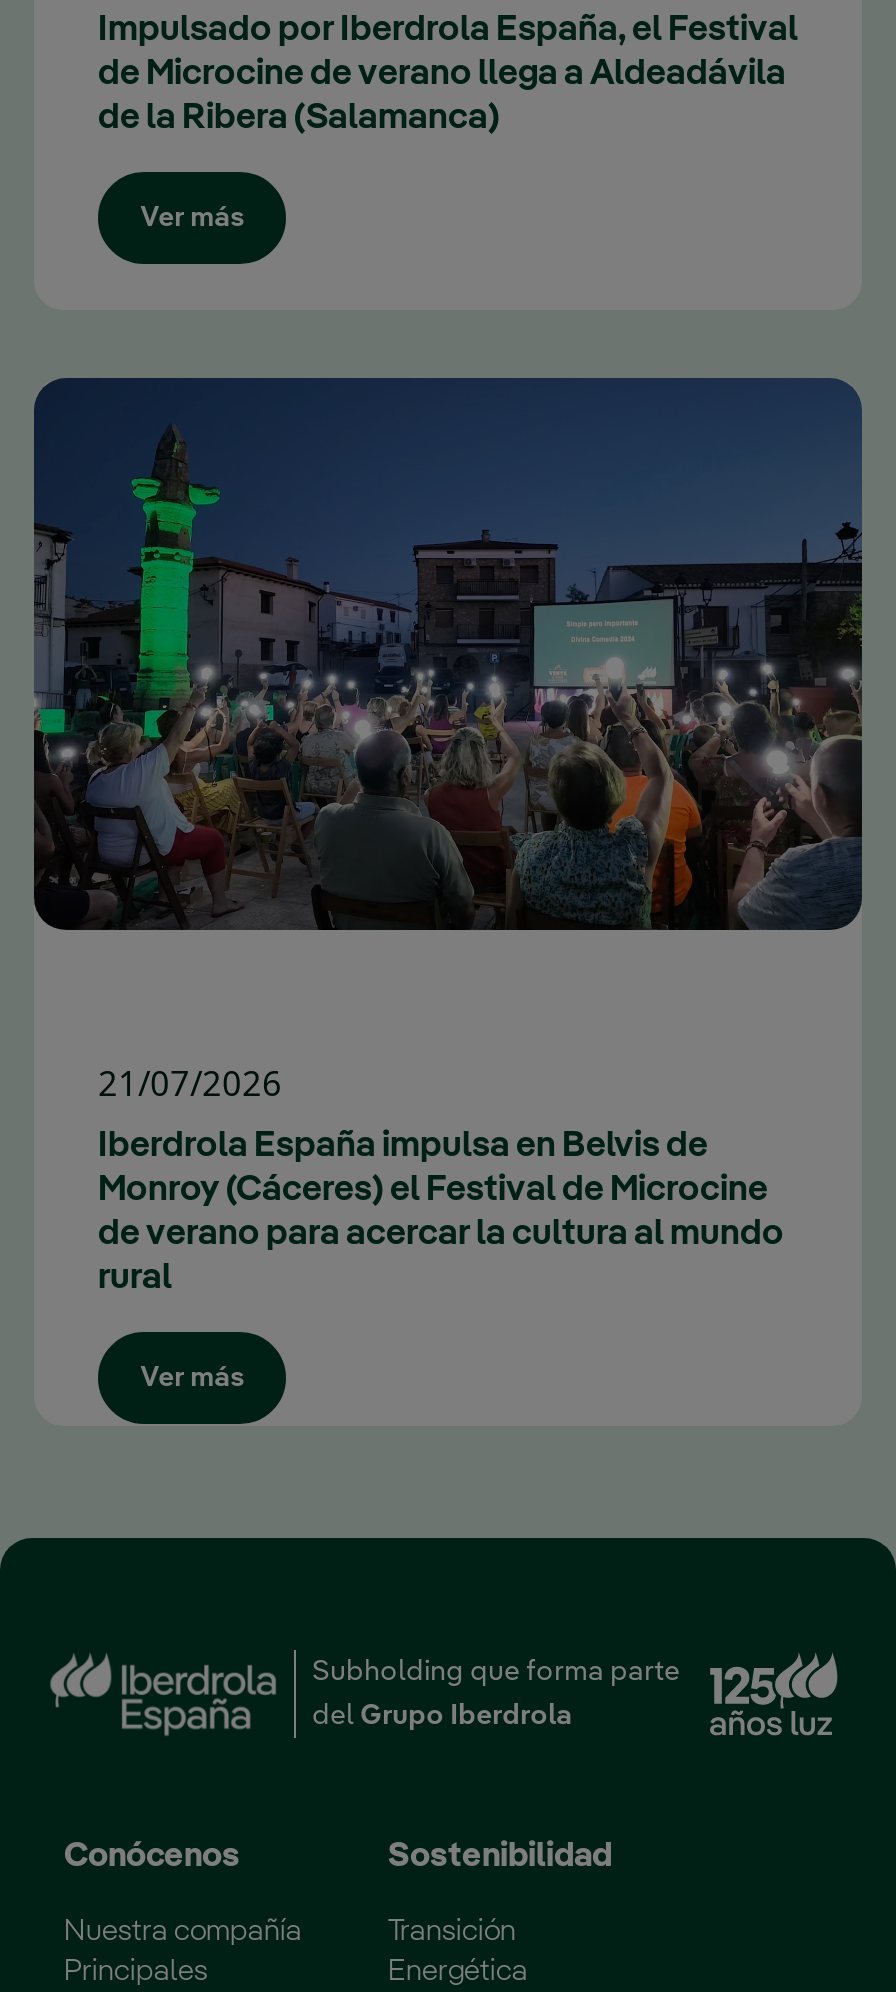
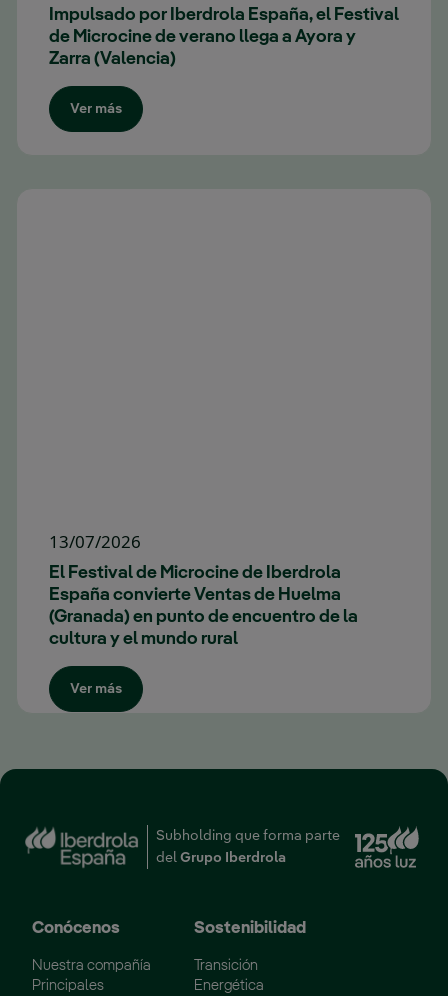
- de Microcine de verano llega a Aldeadávila
- de la Ribera (Salamanca)
+ de Microcine de verano llega a Ayora y
+ Zarra (Valencia)

- [image]

- 21/07/2026
+ 13/07/2026

- Iberdrola España impulsa en Belvis de
- Monroy (Cáceres) el Festival de Microcine
- de verano para acercar la cultura al mundo
- rural
+ El Festival de Microcine de Iberdrola
+ España convierte Ventas de Huelma
+ (Granada) en punto de encuentro de la
+ cultura y el mundo rural
